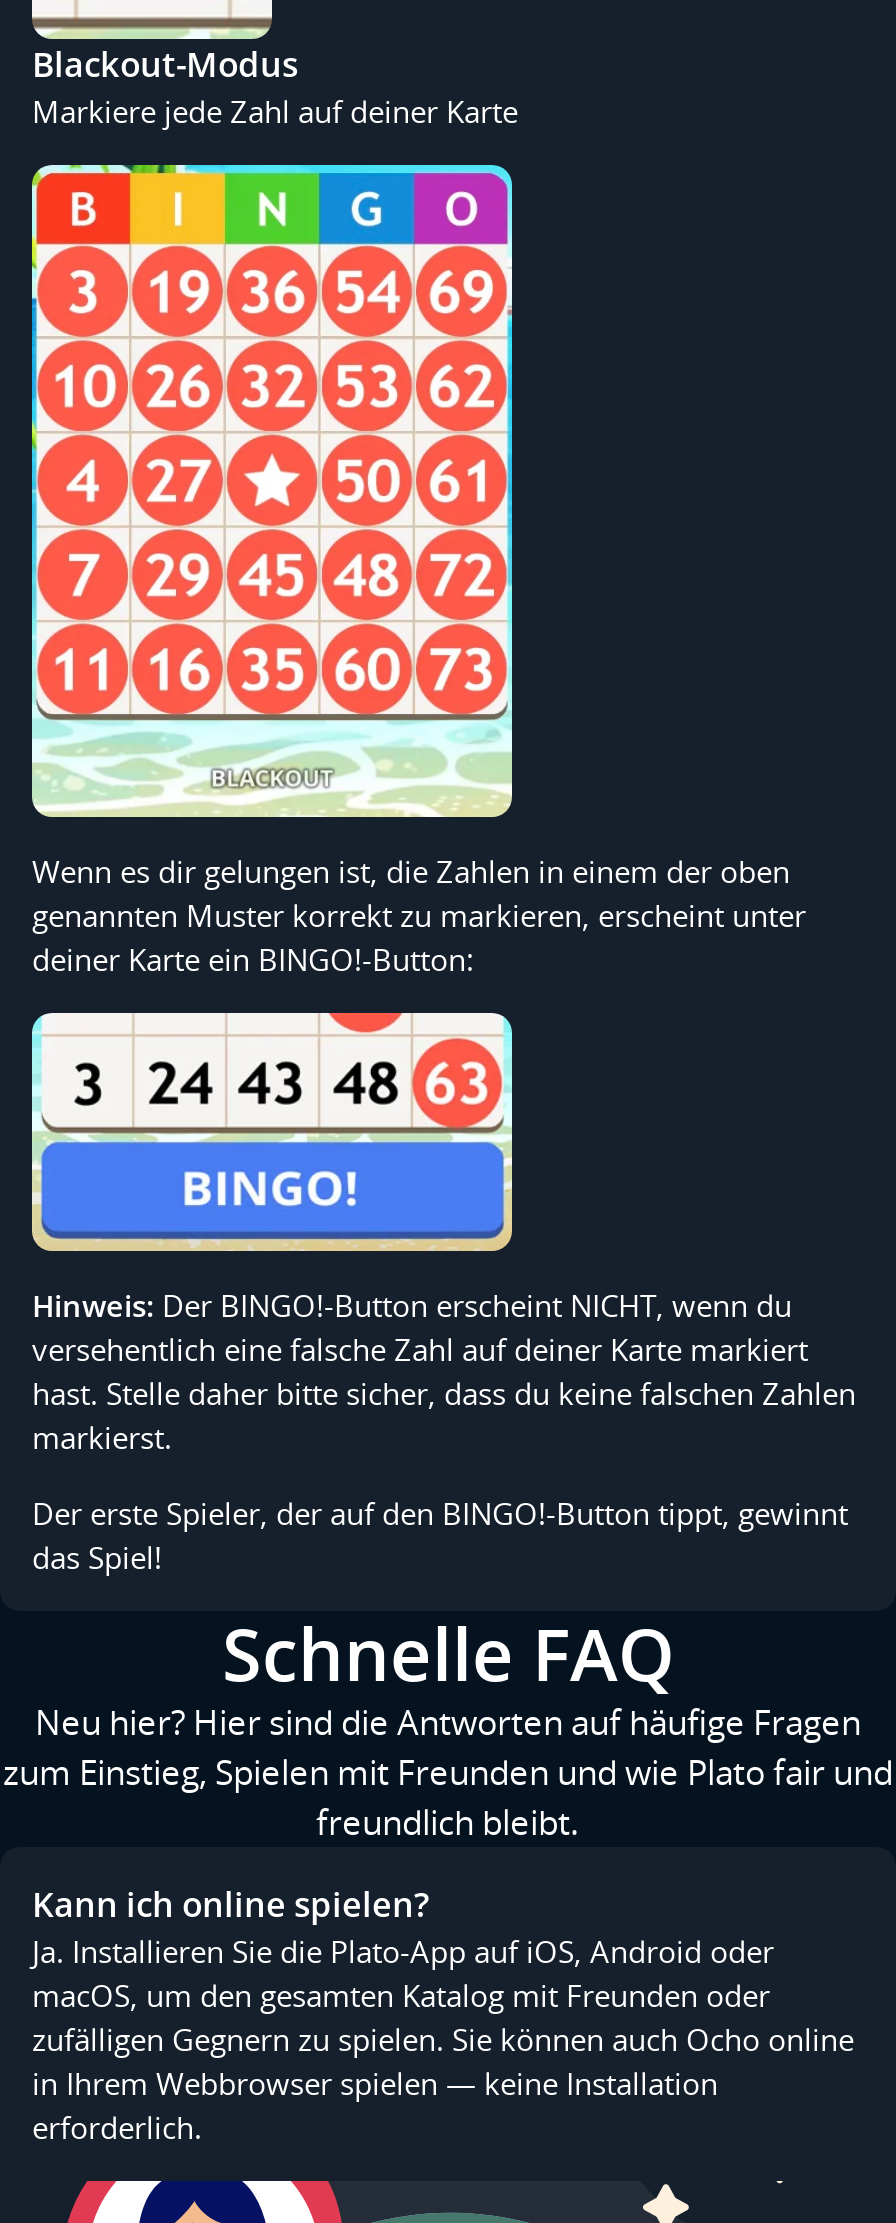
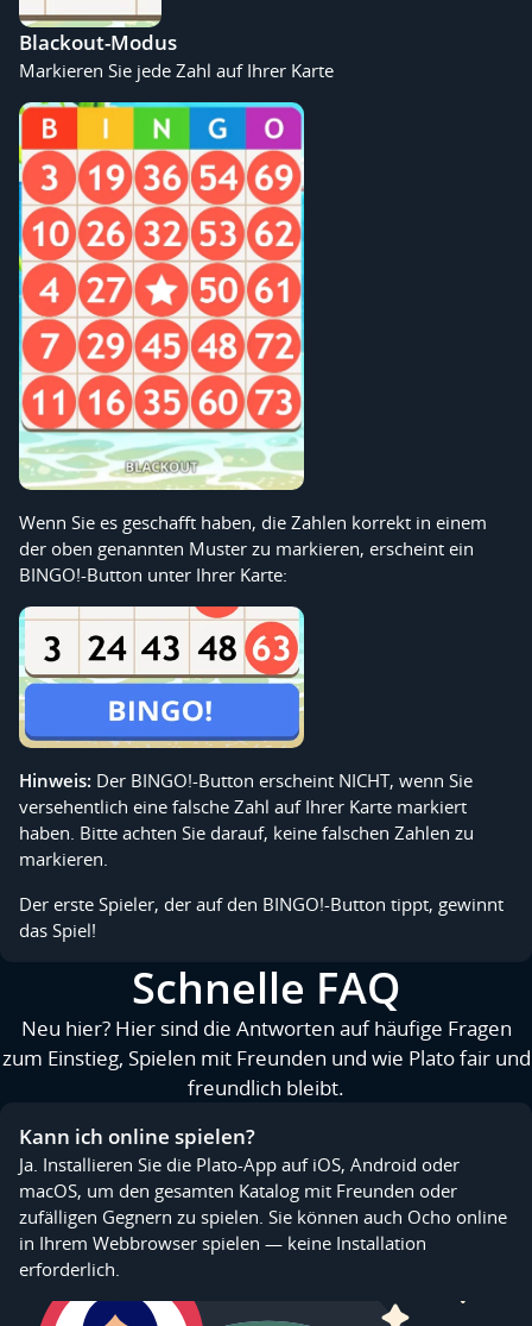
- Markiere jede Zahl auf deiner Karte
+ Markieren Sie jede Zahl auf Ihrer Karte

- Wenn es dir gelungen ist, die Zahlen in einem der oben
- genannten Muster korrekt zu markieren, erscheint unter
- deiner Karte ein BINGO!-Button:
+ Wenn Sie es geschafft haben, die Zahlen korrekt in einem
+ der oben genannten Muster zu markieren, erscheint ein
+ BINGO!-Button unter Ihrer Karte:

- Hinweis: Der BINGO!-Button erscheint NICHT, wenn du
- versehentlich eine falsche Zahl auf deiner Karte markiert
- hast. Stelle daher bitte sicher, dass du keine falschen Zahlen
- markierst.
+ Hinweis: Der BINGO!-Button erscheint NICHT, wenn Sie
+ versehentlich eine falsche Zahl auf Ihrer Karte markiert
+ haben. Bitte achten Sie darauf, keine falschen Zahlen zu
+ markieren.
